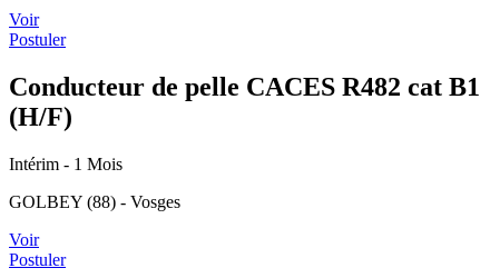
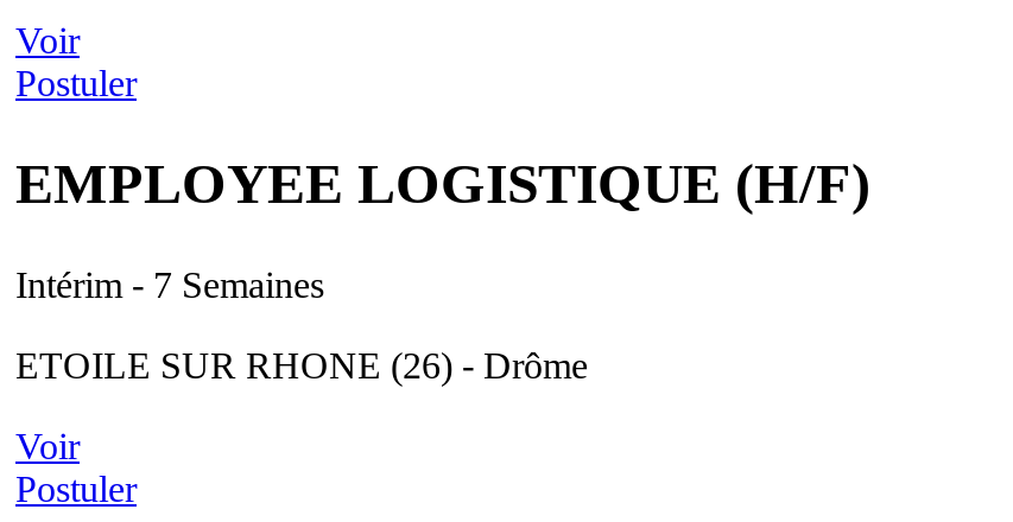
- Conducteur de pelle CACES R482 cat B1
- (H/F)
+ EMPLOYEE LOGISTIQUE (H/F)

- Intérim - 1 Mois
+ Intérim - 7 Semaines

- GOLBEY (88) - Vosges
+ ETOILE SUR RHONE (26) - Drôme
